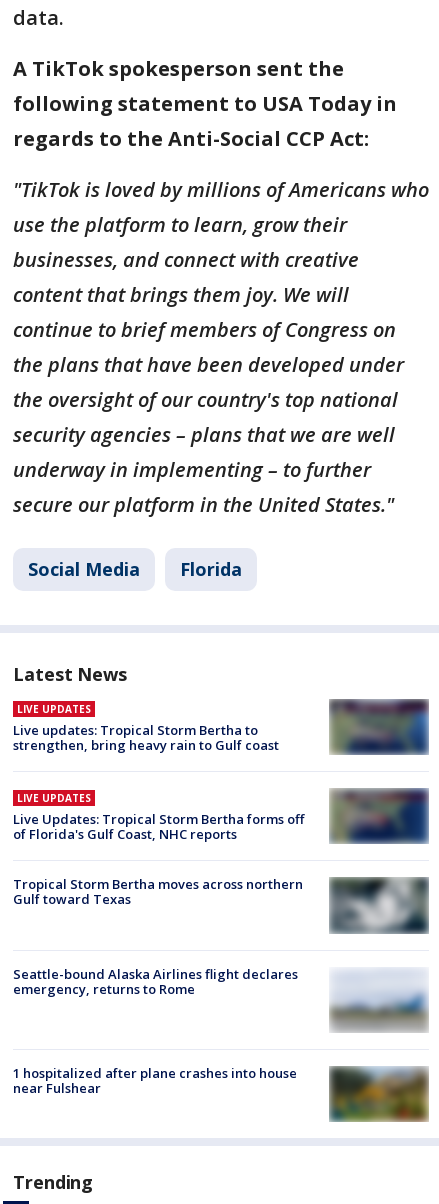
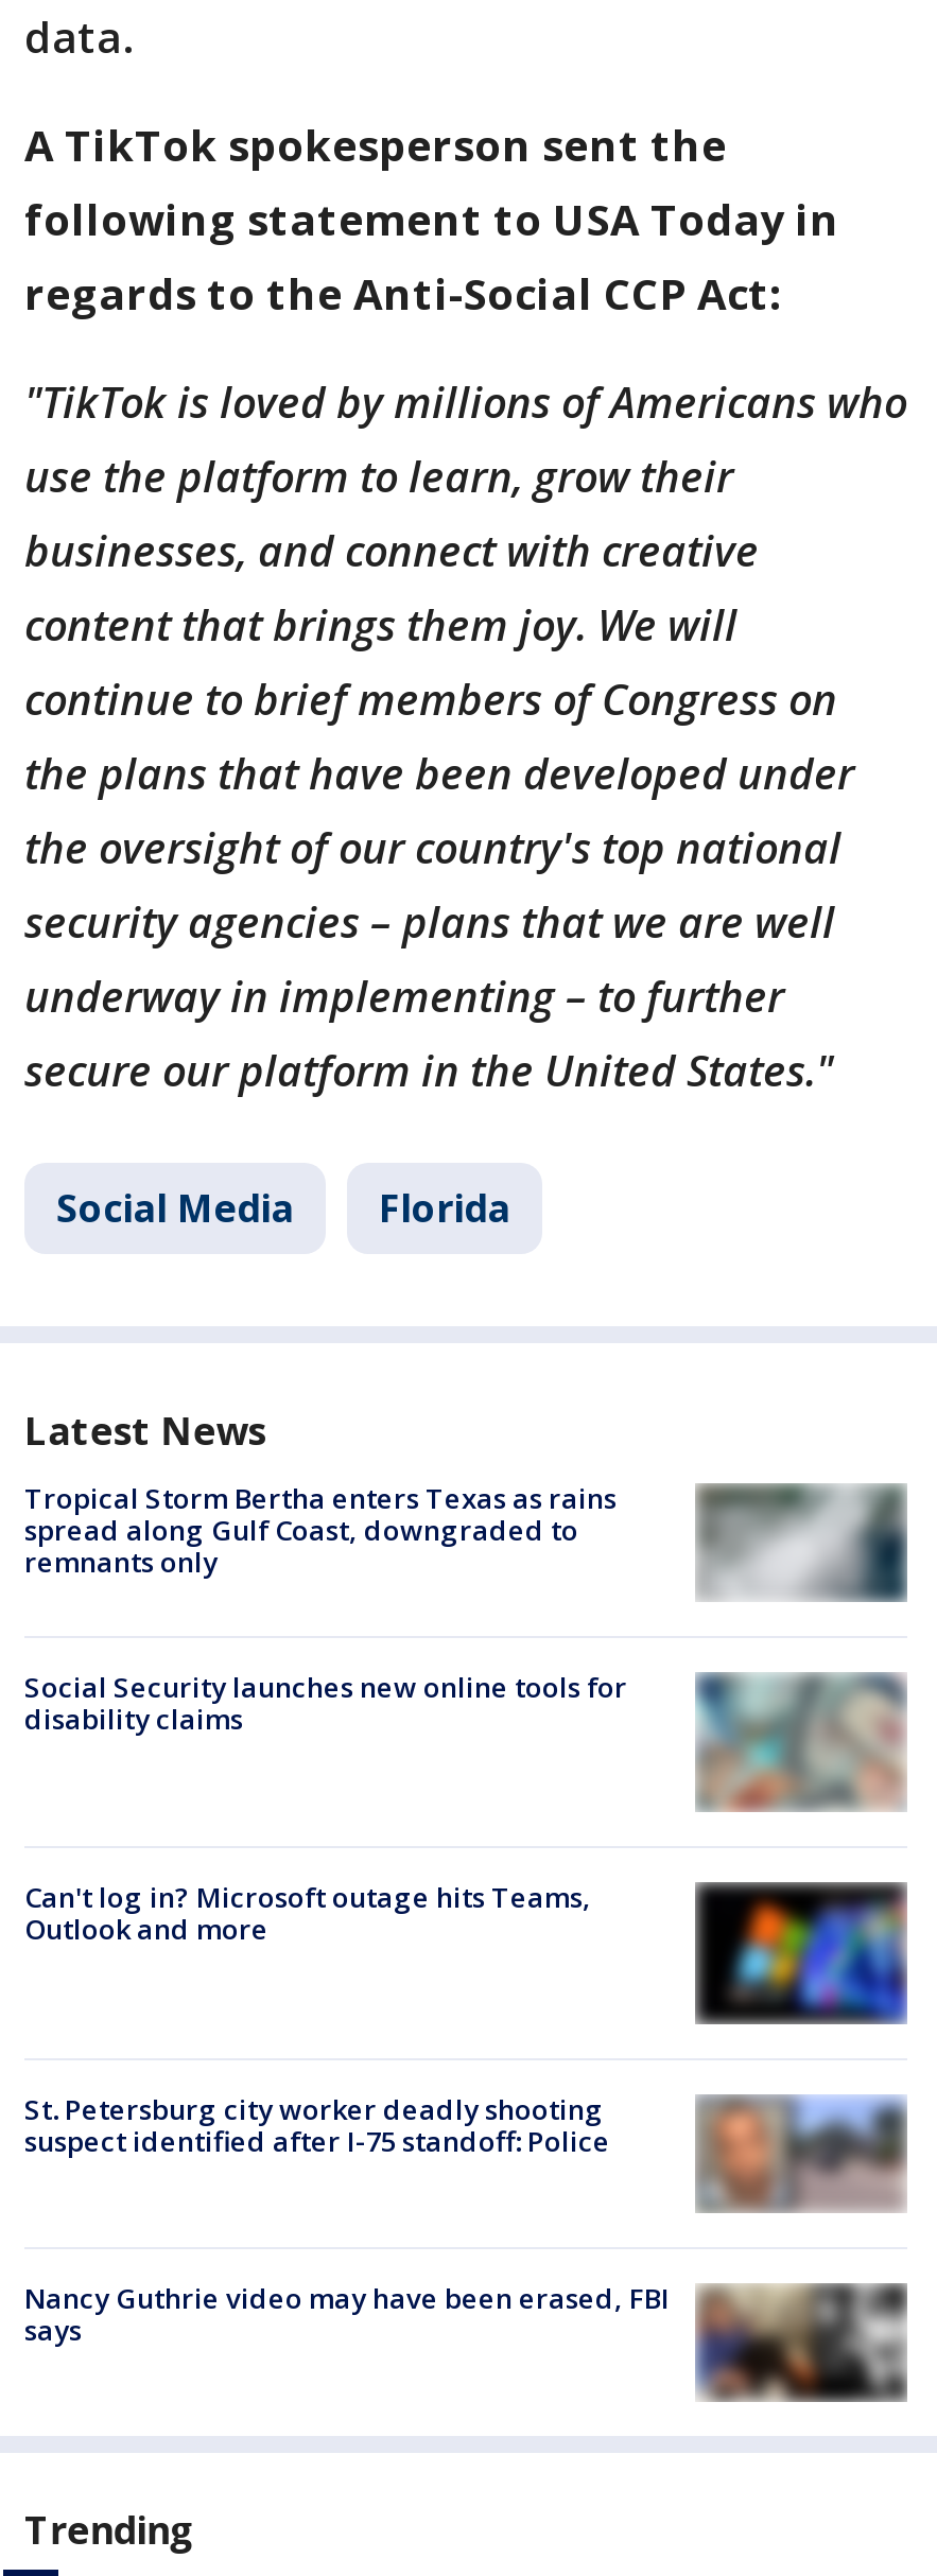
- LIVE UPDATES
- Live updates: Tropical Storm Bertha to
- strengthen, bring heavy rain to Gulf coast
+ Tropical Storm Bertha enters Texas as rains
+ spread along Gulf Coast, downgraded to
+ remnants only

- [image]
+ [image]

- [image]
- LIVE UPDATES
- Live Updates: Tropical Storm Bertha forms off
- of Florida's Gulf Coast, NHC reports
+ [image]
+ Social Security launches new online tools for
+ disability claims

- Tropical Storm Bertha moves across northern
- Gulf toward Texas
+ Can't log in? Microsoft outage hits Teams,
+ Outlook and more

- [image]
+ [image]

- [image]
- Seattle-bound Alaska Airlines flight declares
- emergency, returns to Rome
+ [image]
+ St. Petersburg city worker deadly shooting
+ suspect identified after I-75 standoff: Police

- [image]
- 1 hospitalized after plane crashes into house
- near Fulshear
+ [image]
+ Nancy Guthrie video may have been erased, FBI
+ says
